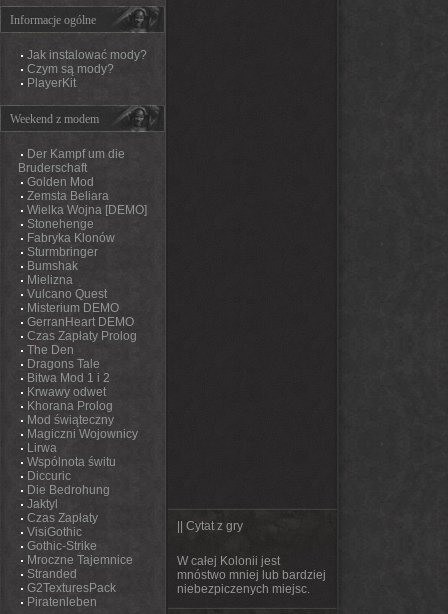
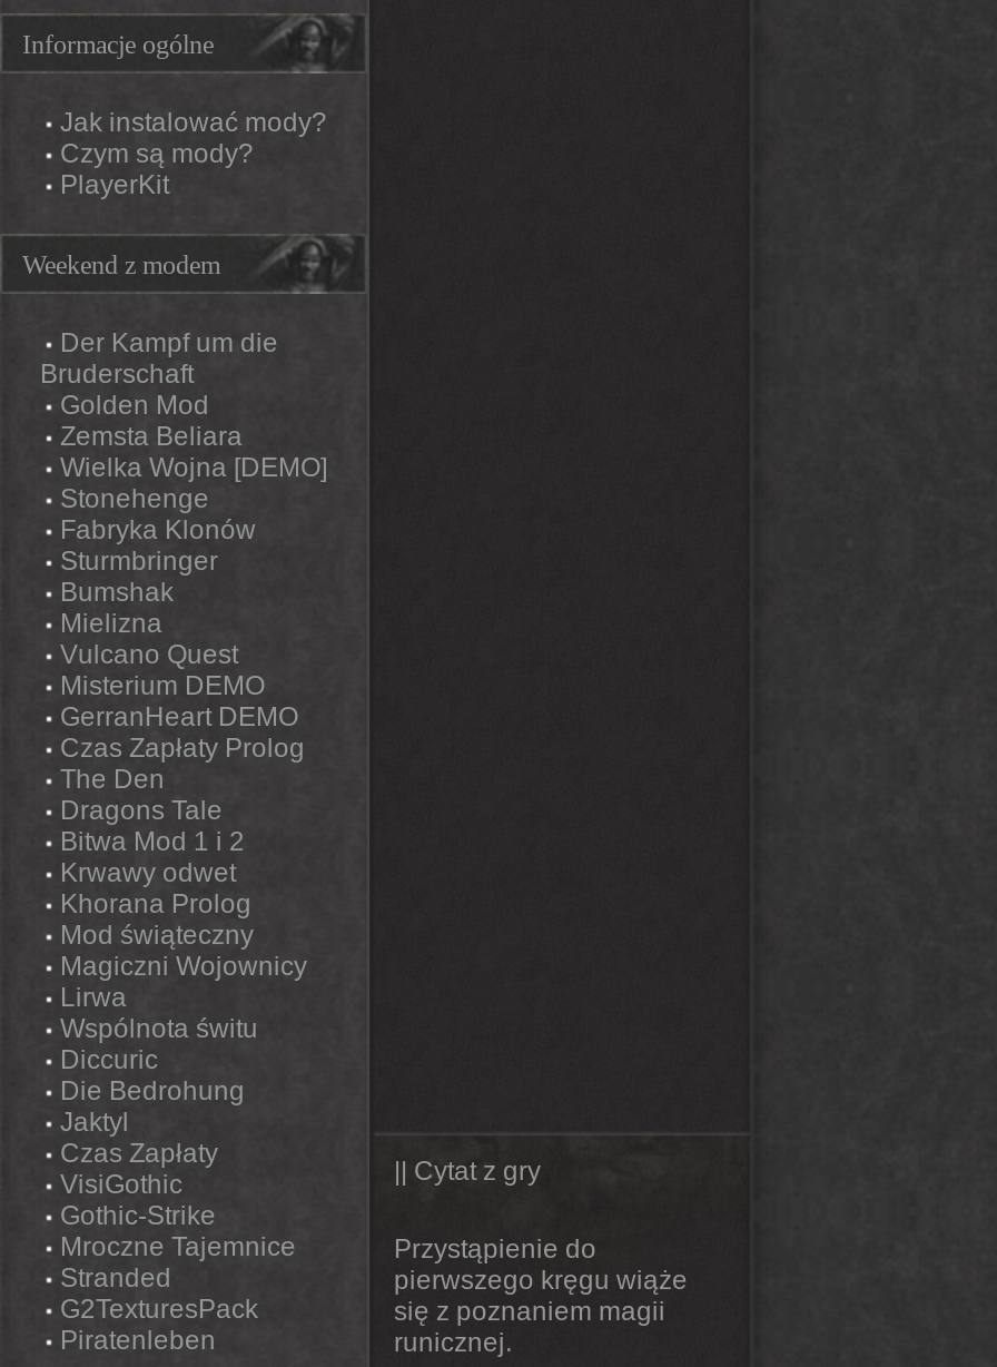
- W całej Kolonii jest
- mnóstwo mniej lub bardziej
- niebezpiczenych miejsc.
+ Przystąpienie do
+ pierwszego kręgu wiąże
+ się z poznaniem magii
+ runicznej.
